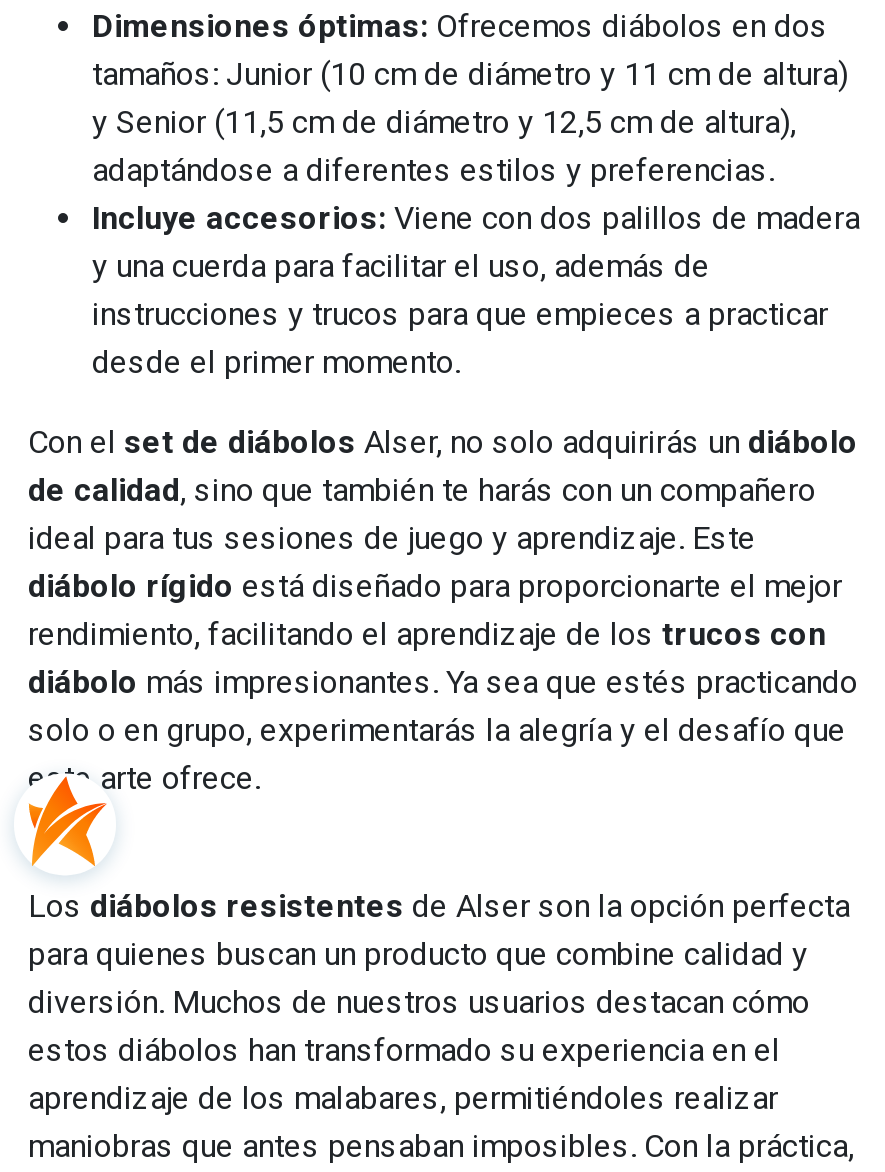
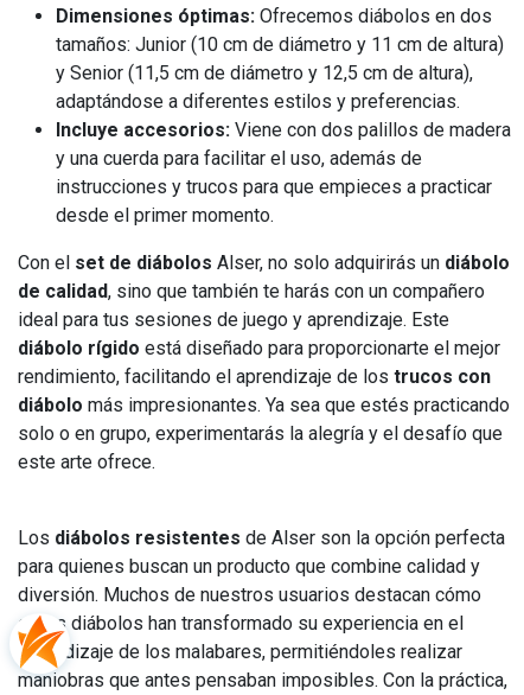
- [image]
